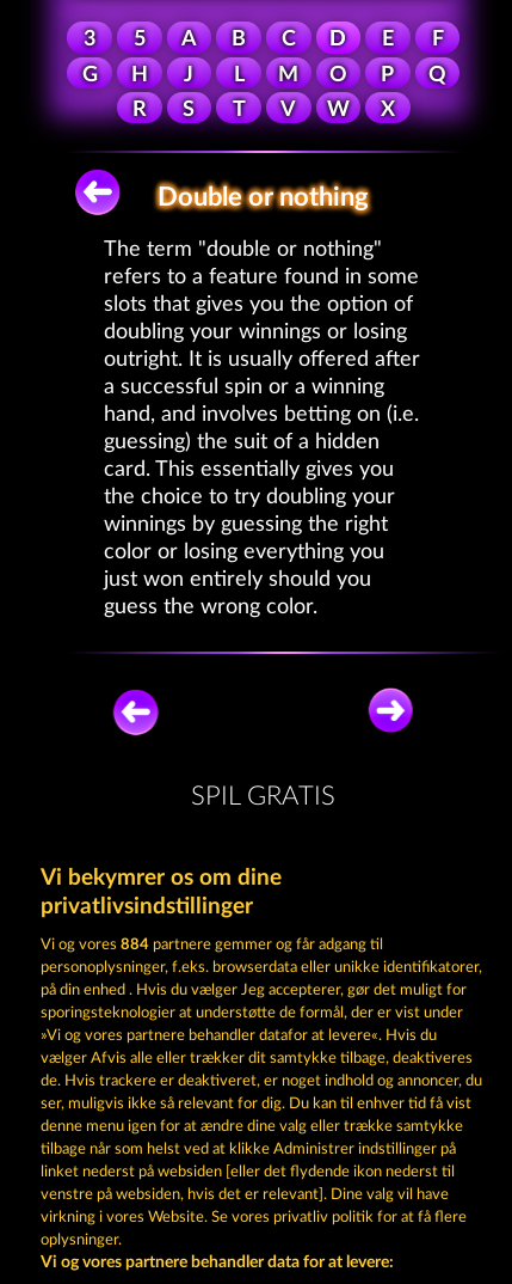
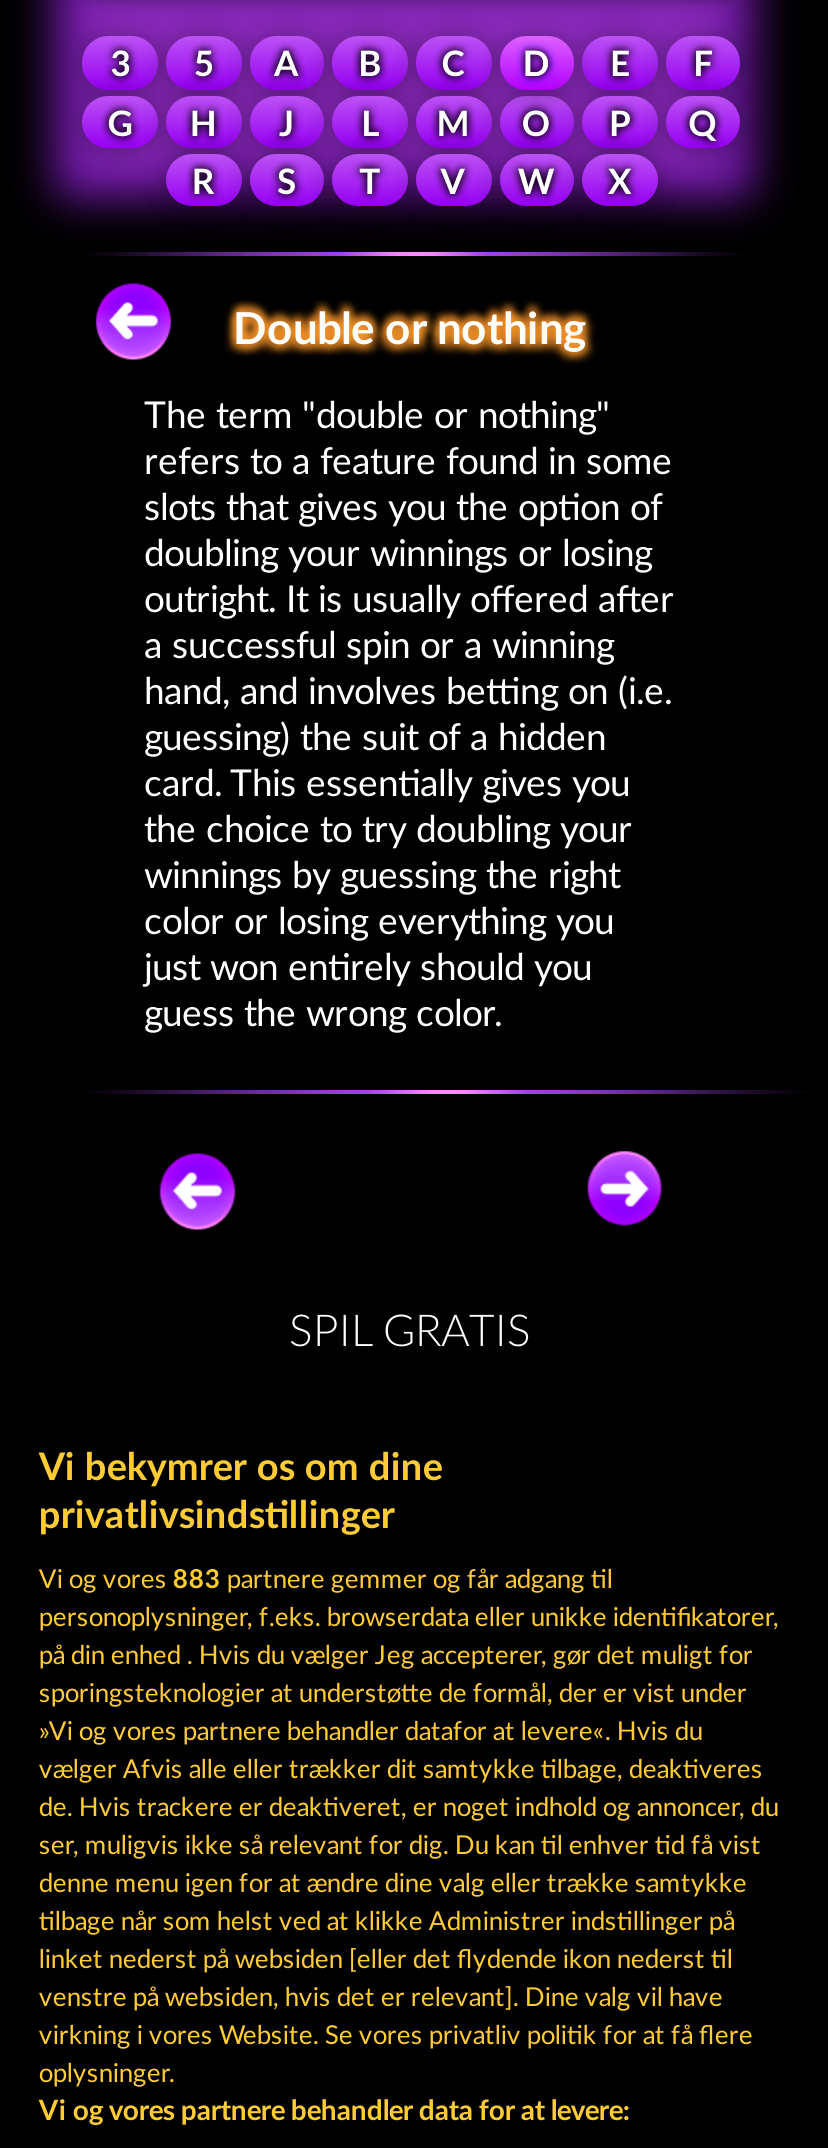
- Vi og vores 884 partnere gemmer og får adgang til
+ Vi og vores 883 partnere gemmer og får adgang til
